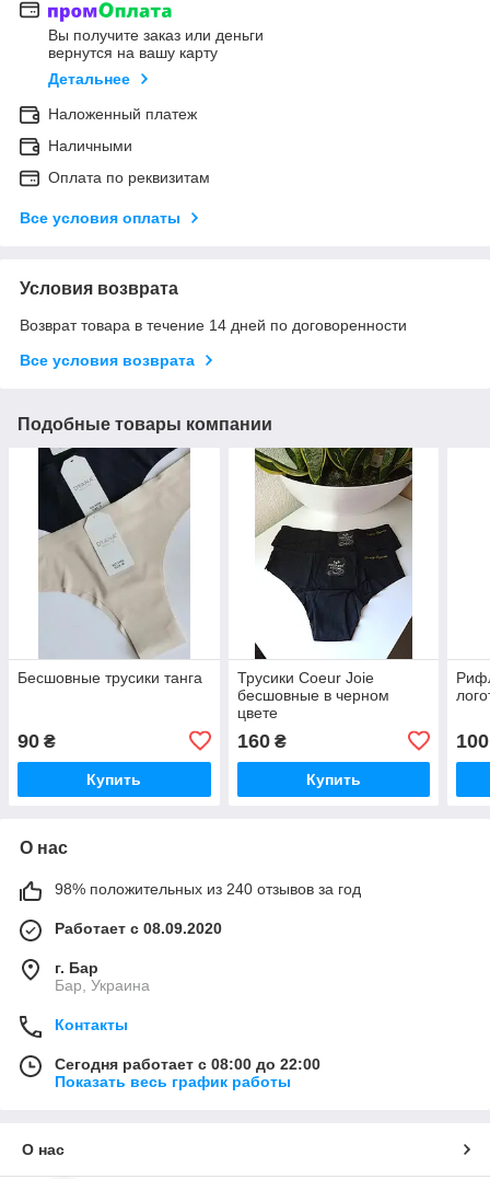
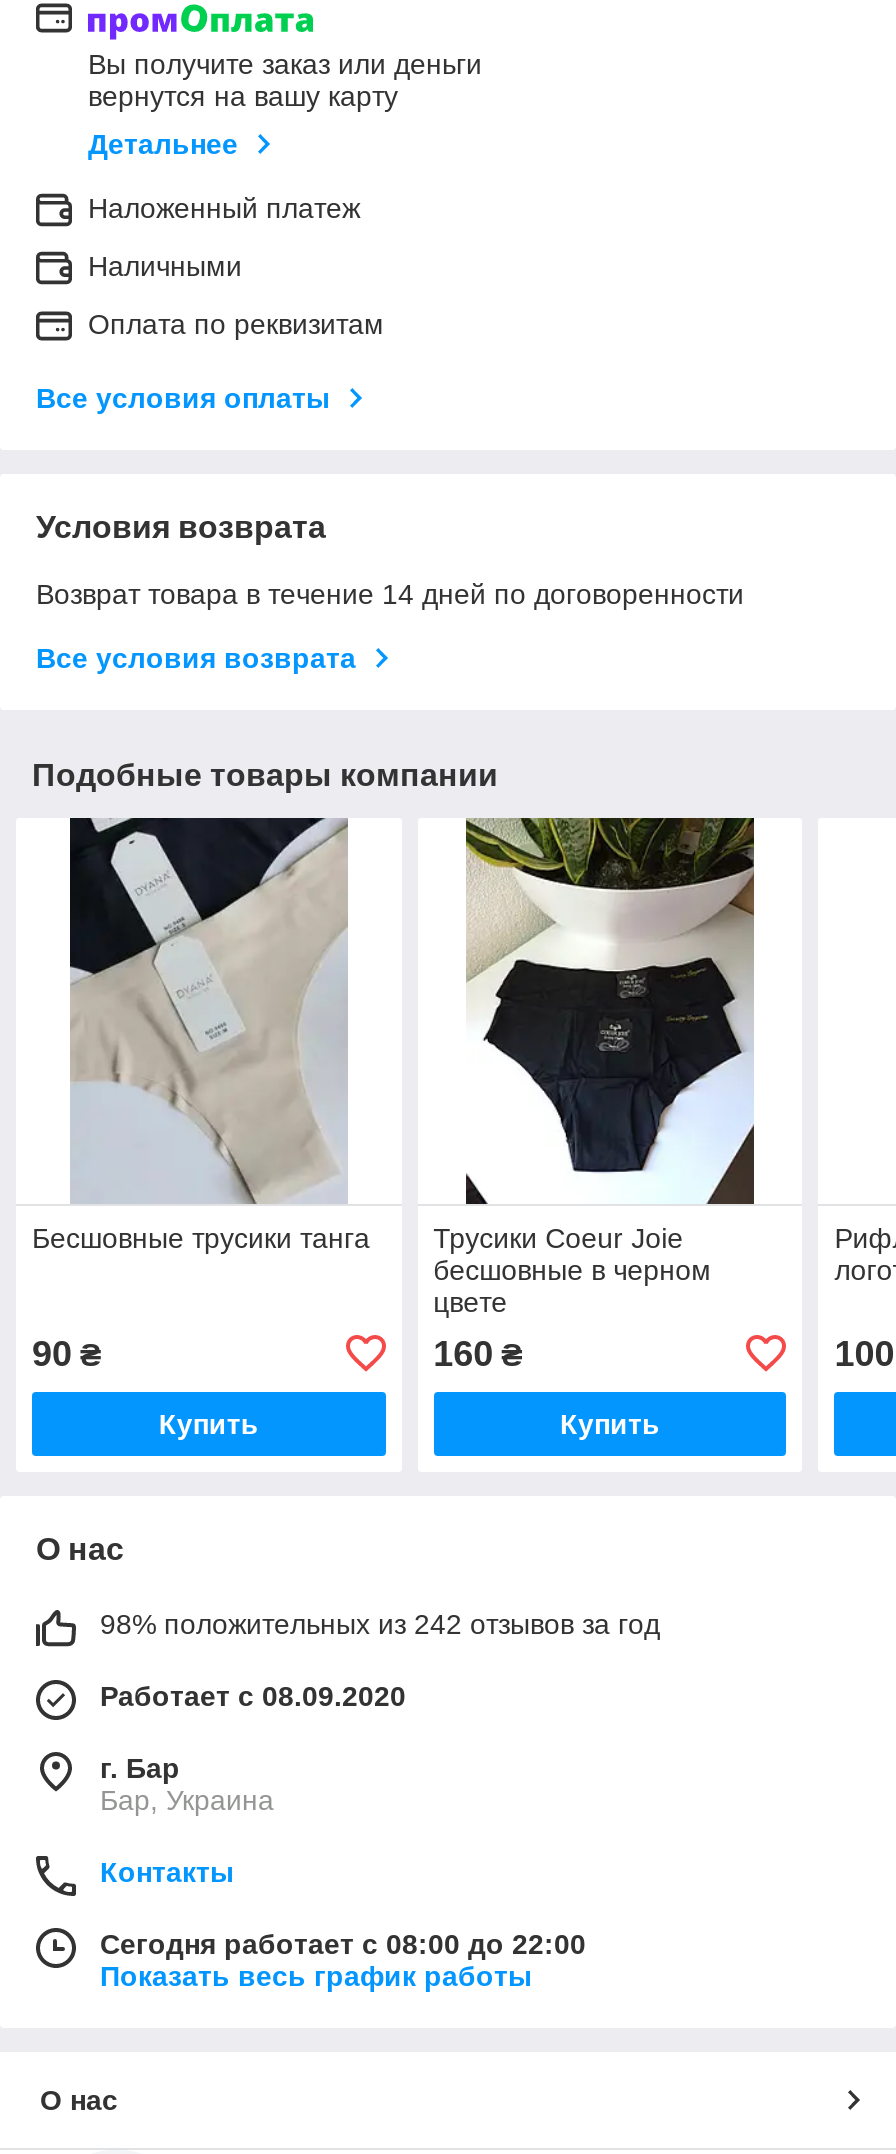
- 98% положительных из 240 отзывов за год
+ 98% положительных из 242 отзывов за год
